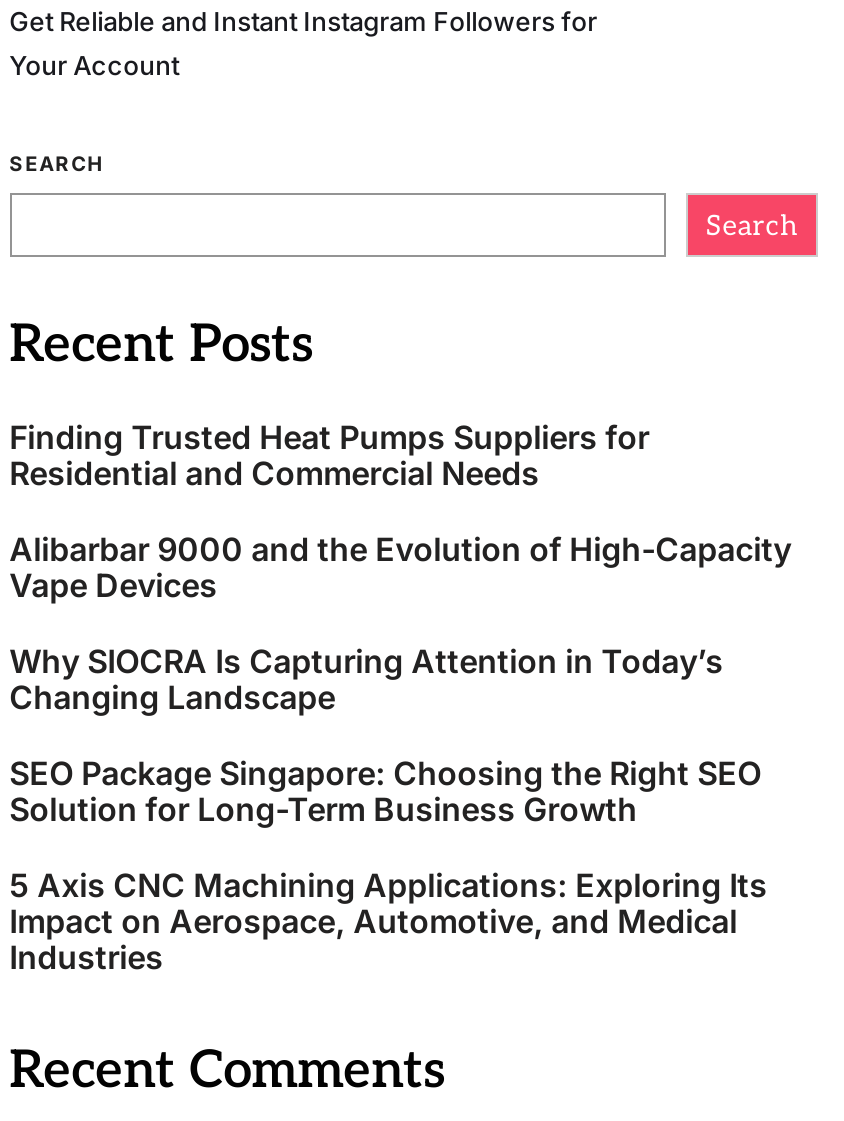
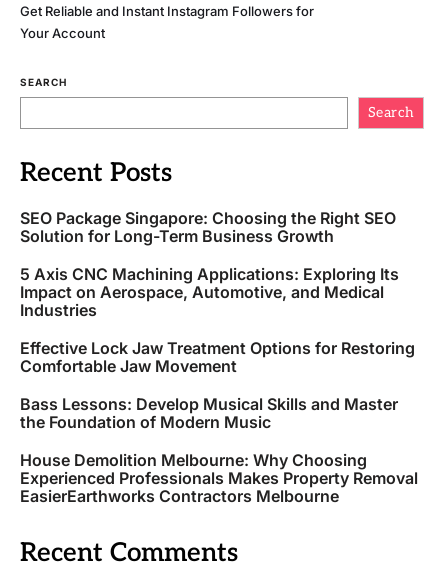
- Finding Trusted Heat Pumps Suppliers for
- Residential and Commercial Needs
- Alibarbar 9000 and the Evolution of High-Capacity
- Vape Devices
- Why SIOCRA Is Capturing Attention in Today’s
- Changing Landscape

moved up: SEO Package Singapore: Choosing the Right SEO | Solution for Long-Term Business Growth | 5 Axis CNC Machining Applications: Exploring Its | Impact on Aerospace, Automotive, and Medical | Industries

+ Effective Lock Jaw Treatment Options for Restoring
+ Comfortable Jaw Movement
+ Bass Lessons: Develop Musical Skills and Master
+ the Foundation of Modern Music
+ House Demolition Melbourne: Why Choosing
+ Experienced Professionals Makes Property Removal
+ EasierEarthworks Contractors Melbourne
